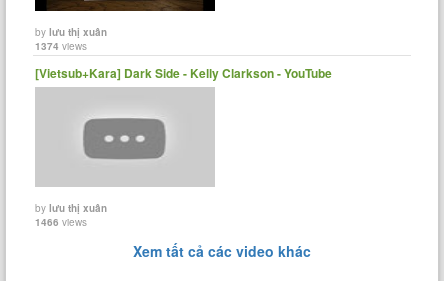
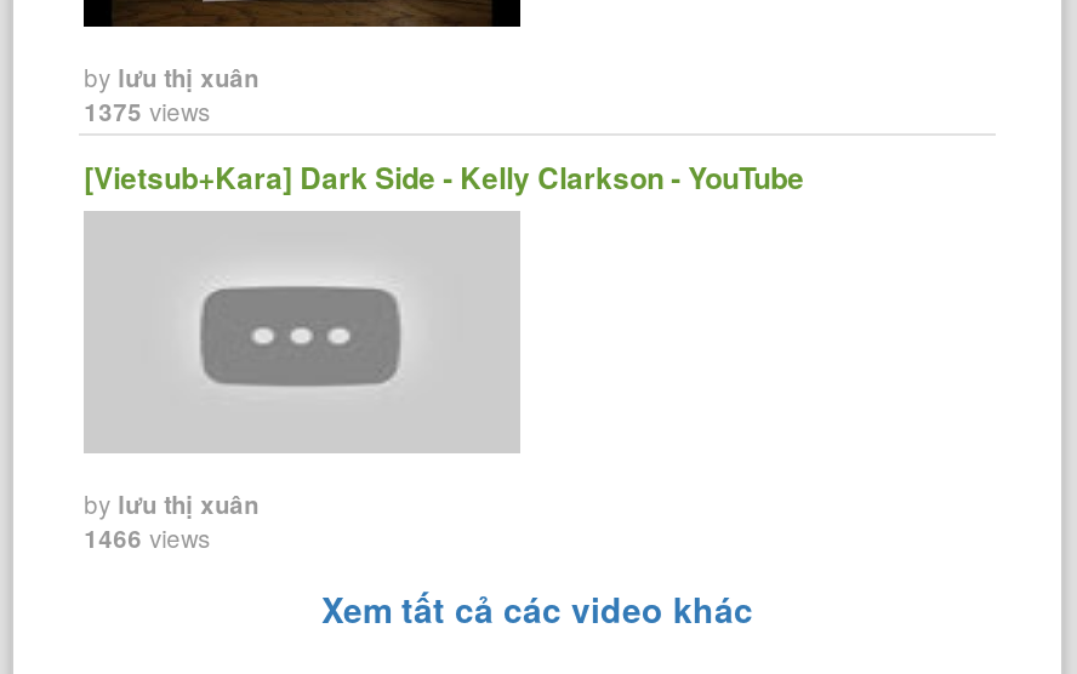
- 1374 views
+ 1375 views
